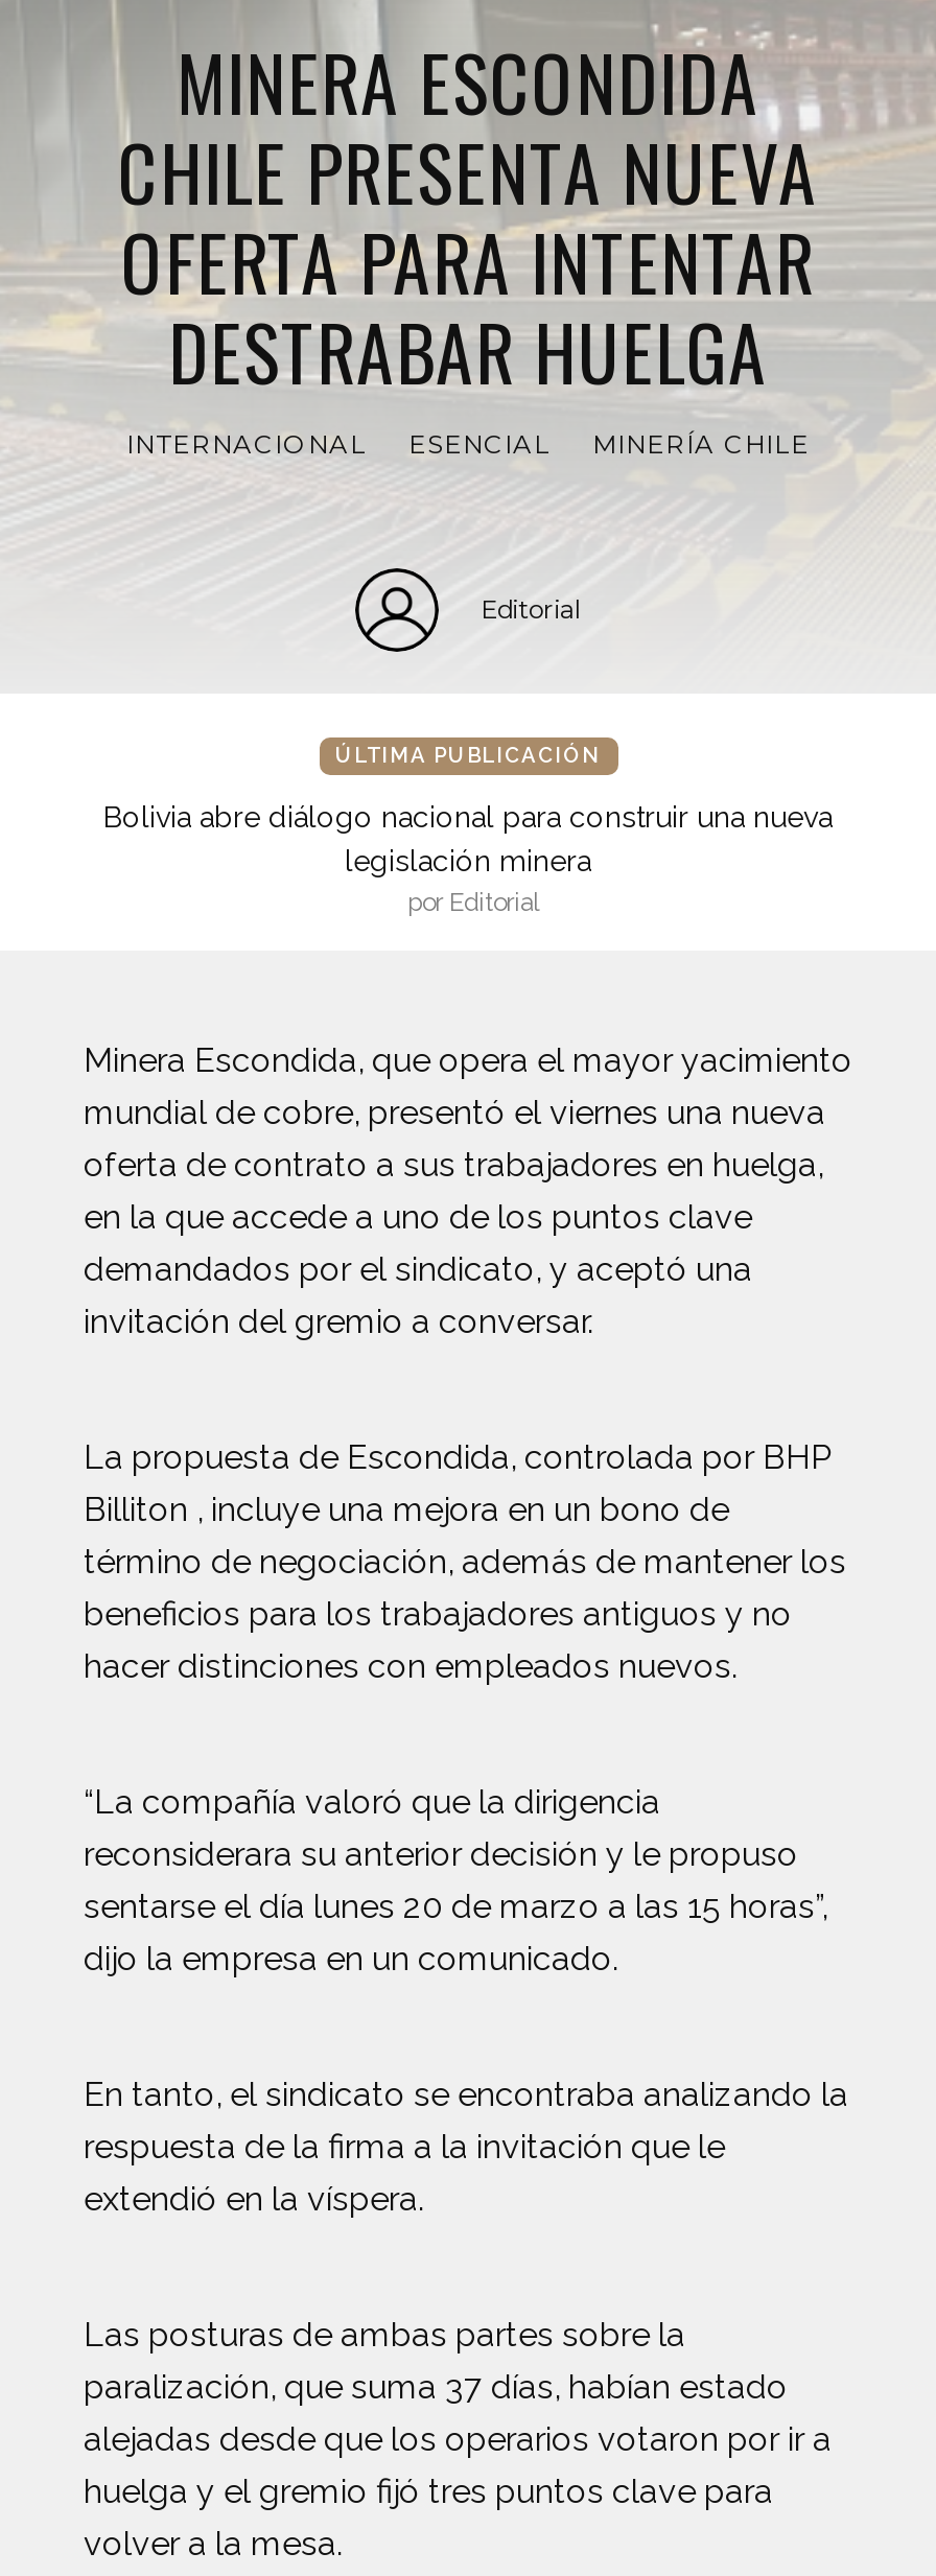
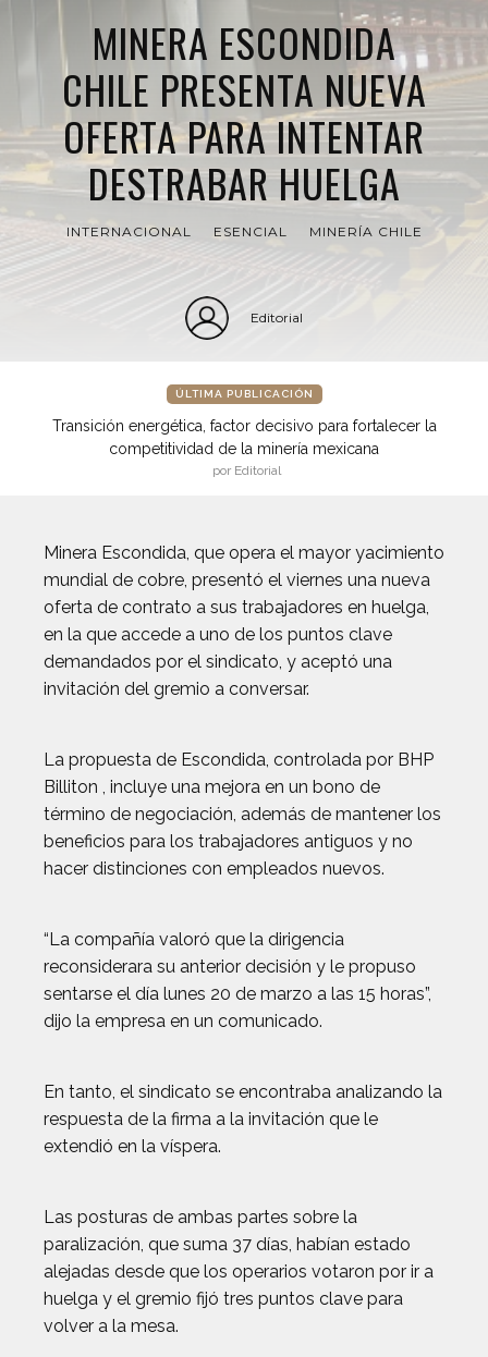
- Bolivia abre diálogo nacional para construir una nueva
- legislación minera
+ Transición energética, factor decisivo para fortalecer la
+ competitividad de la minería mexicana
